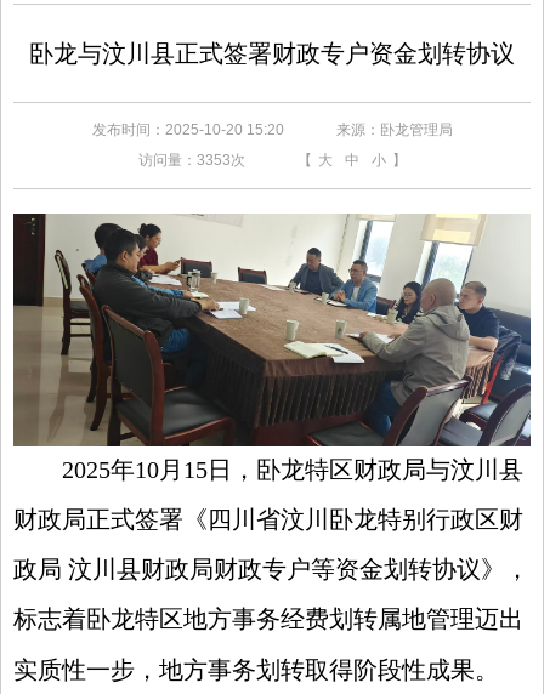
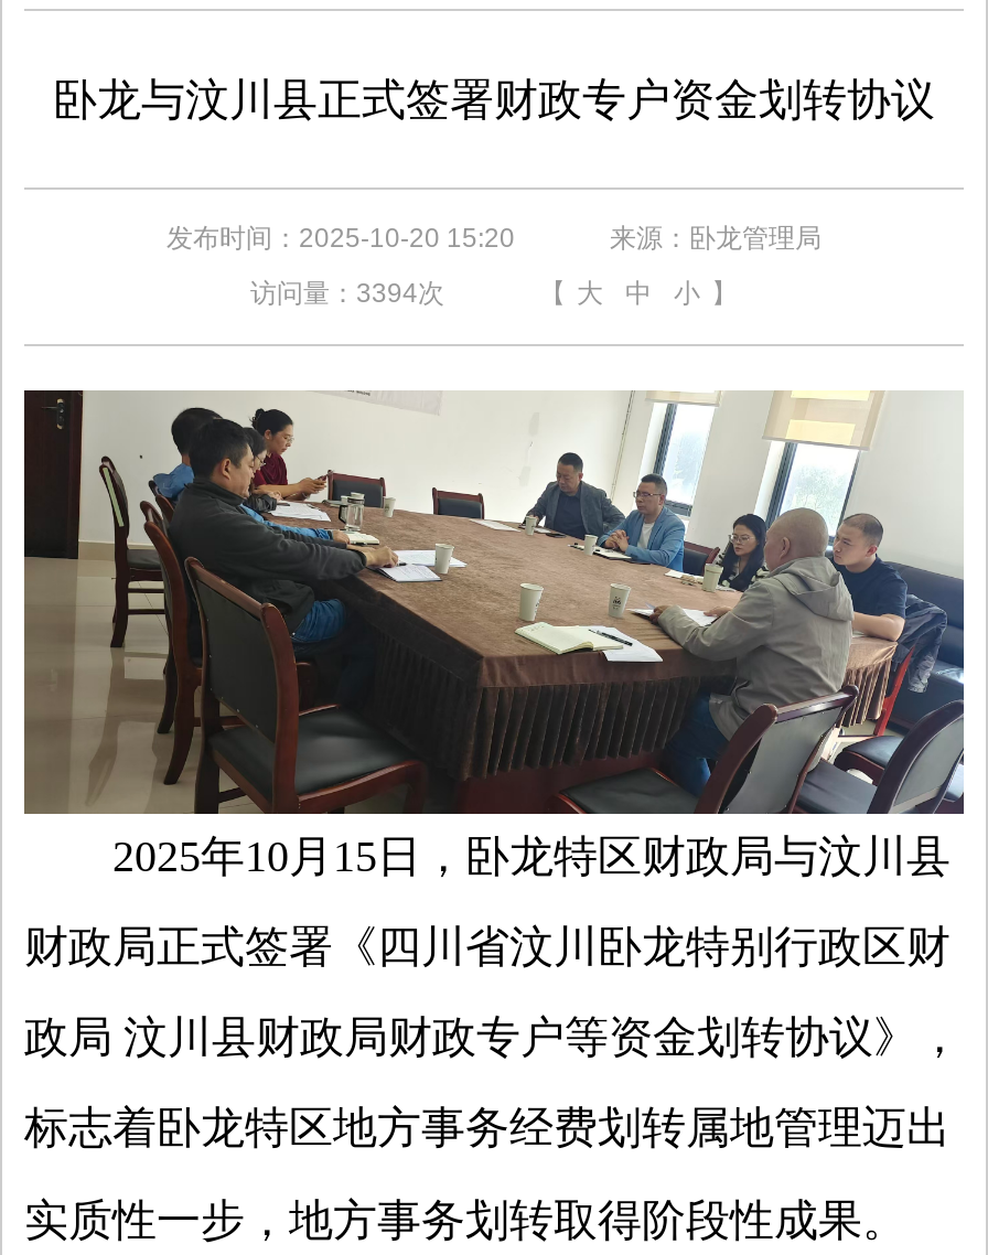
- 访问量：3353次
+ 访问量：3394次
